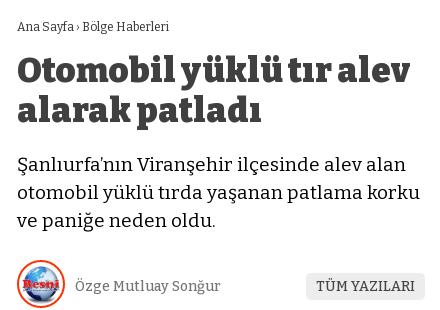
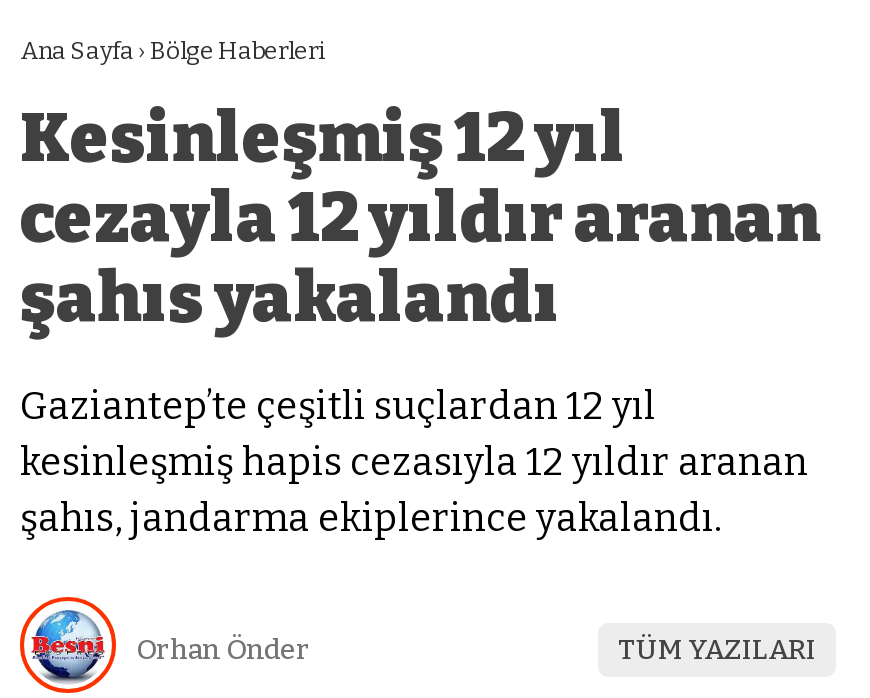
- Otomobil yüklü tır alev
- alarak patladı
+ Kesinleşmiş 12 yıl
+ cezayla 12 yıldır aranan
+ şahıs yakalandı

- Şanlıurfa’nın Viranşehir ilçesinde alev alan
- otomobil yüklü tırda yaşanan patlama korku
- ve paniğe neden oldu.
+ Gaziantep’te çeşitli suçlardan 12 yıl
+ kesinleşmiş hapis cezasıyla 12 yıldır aranan
+ şahıs, jandarma ekiplerince yakalandı.

- Özge Mutluay Sonğur
+ Orhan Önder
